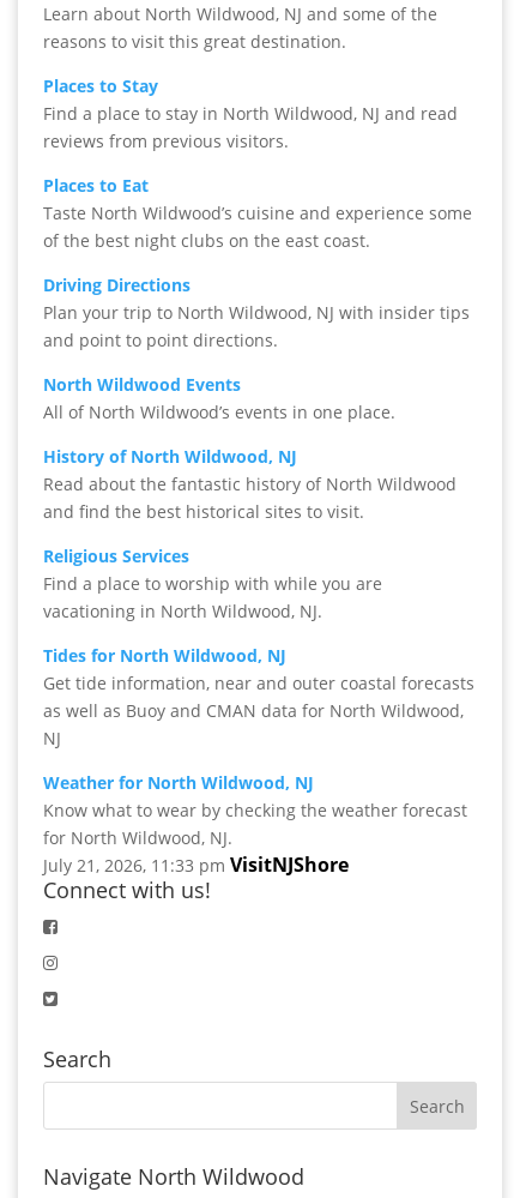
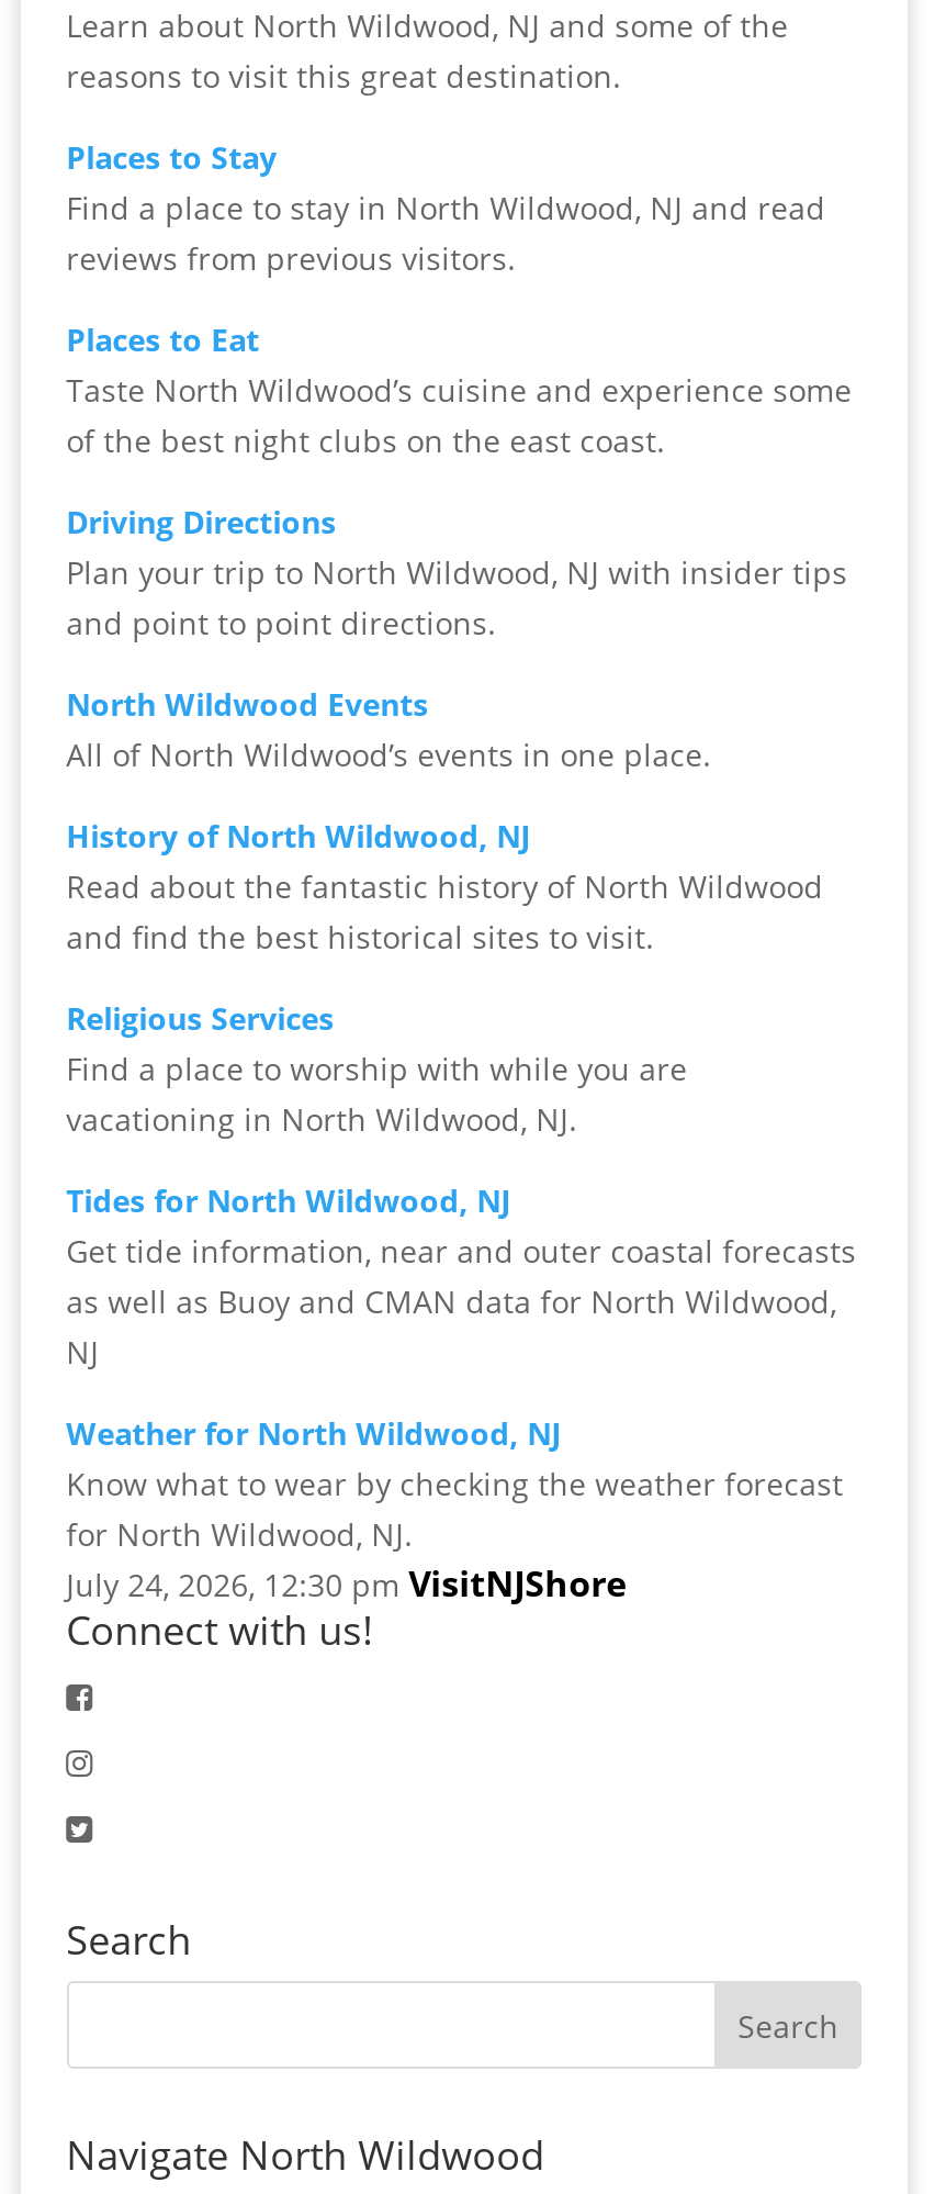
- July 21, 2026, 11:33 pm VisitNJShore
+ July 24, 2026, 12:30 pm VisitNJShore
